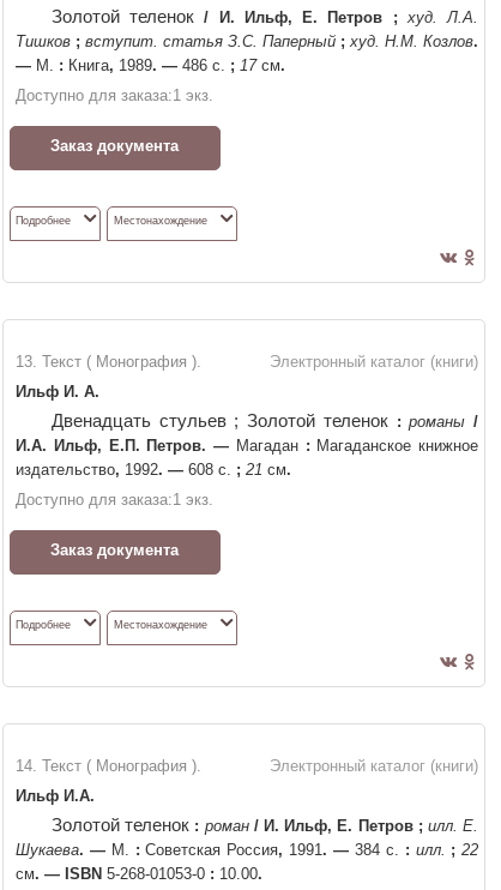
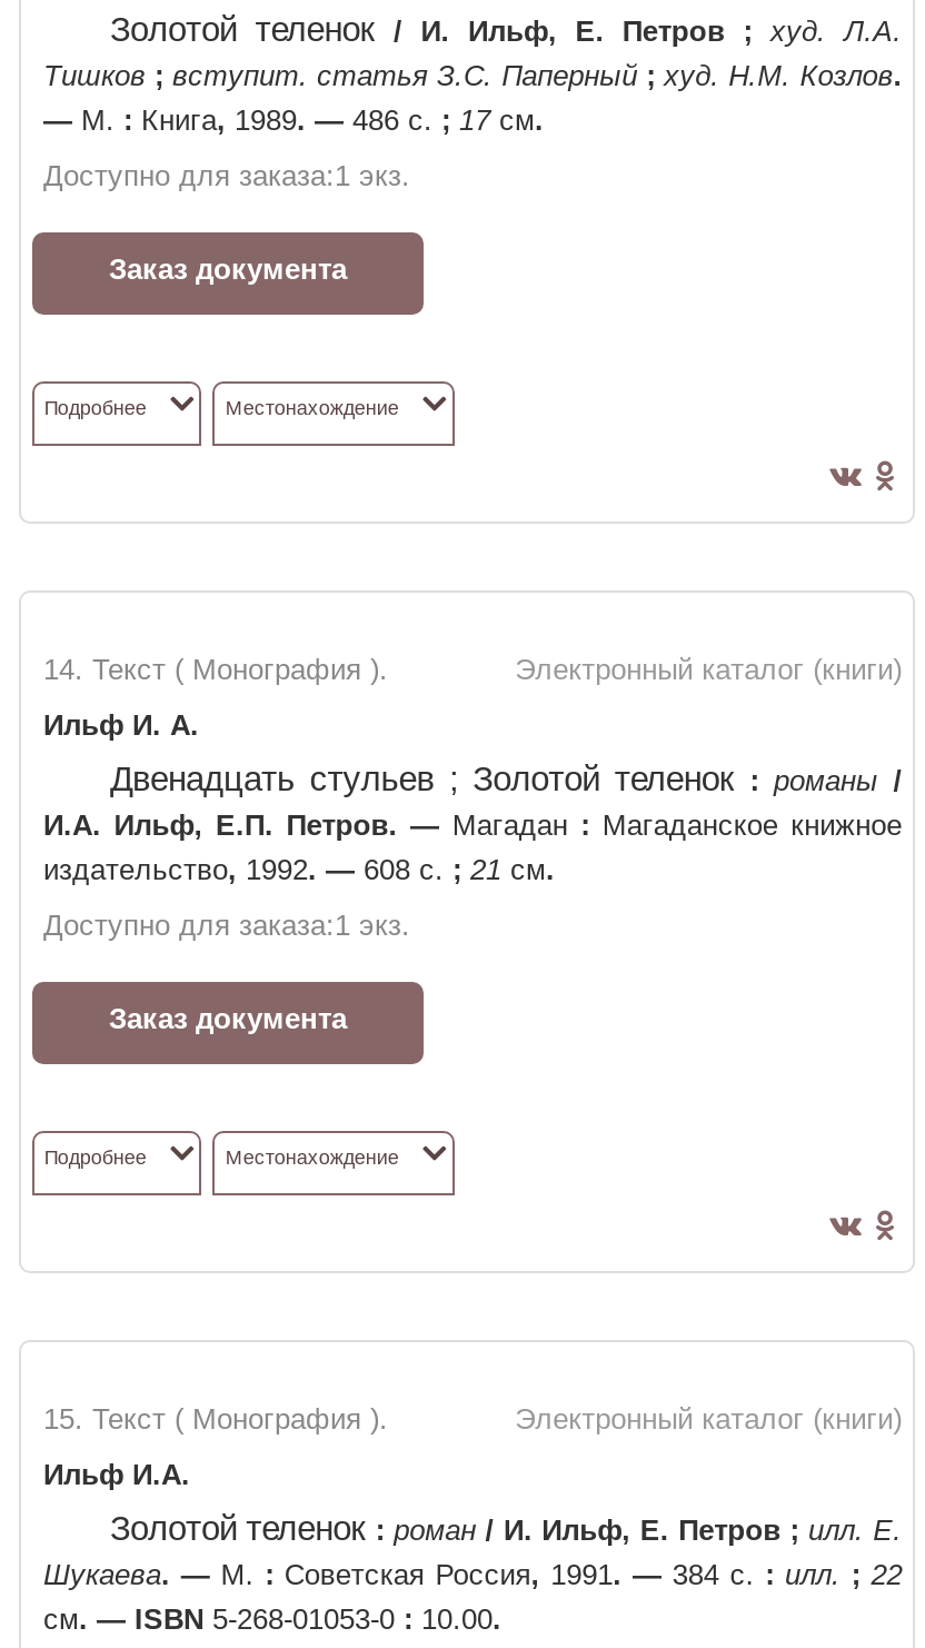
- 13. Текст ( Монография ).

moved up: 14. Текст ( Монография ).

+ 15. Текст ( Монография ).
